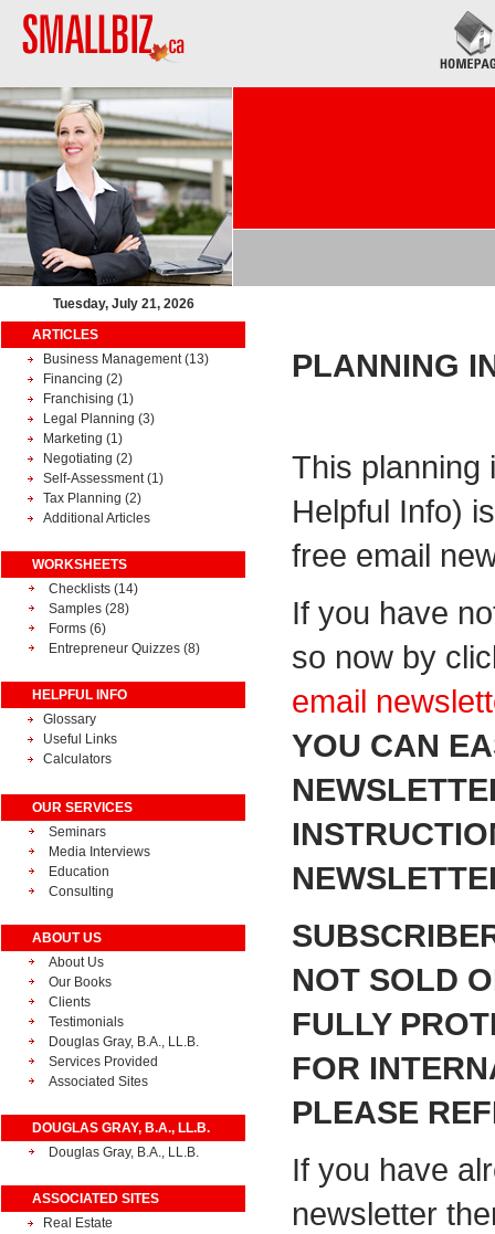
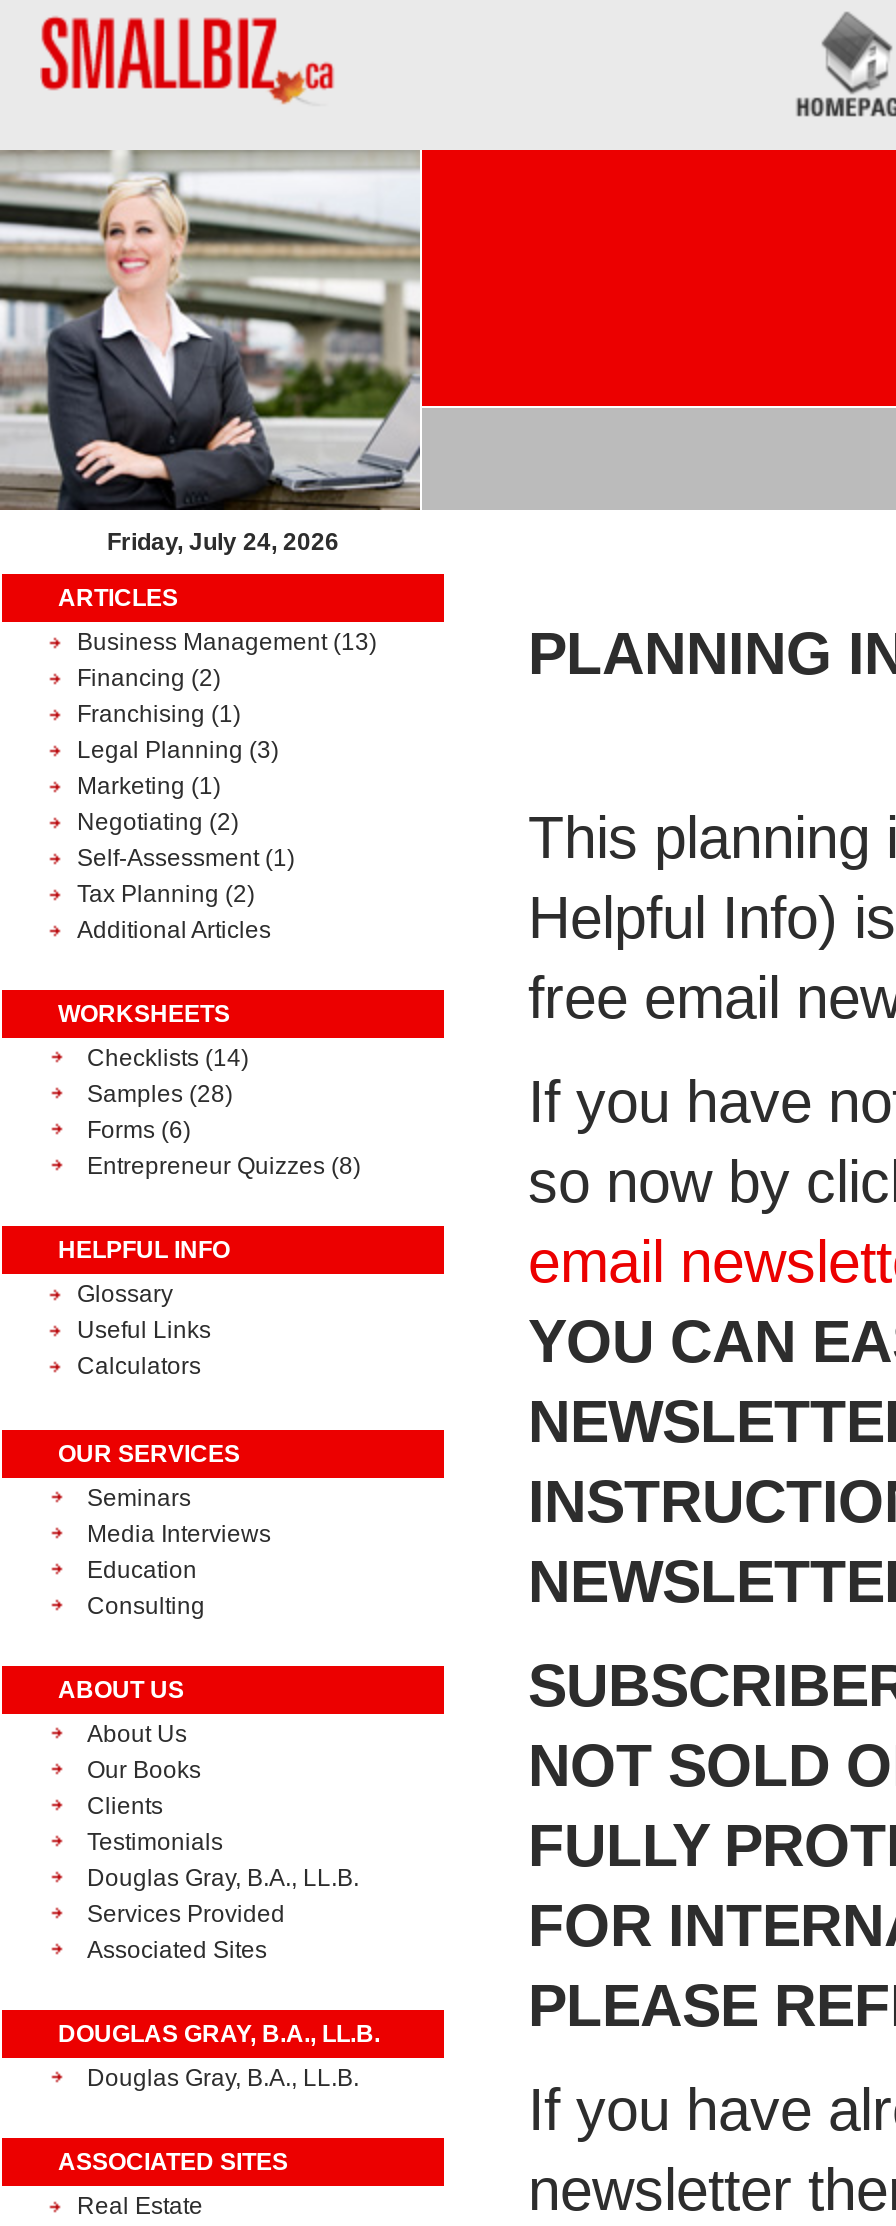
- Tuesday, July 21, 2026
+ Friday, July 24, 2026
